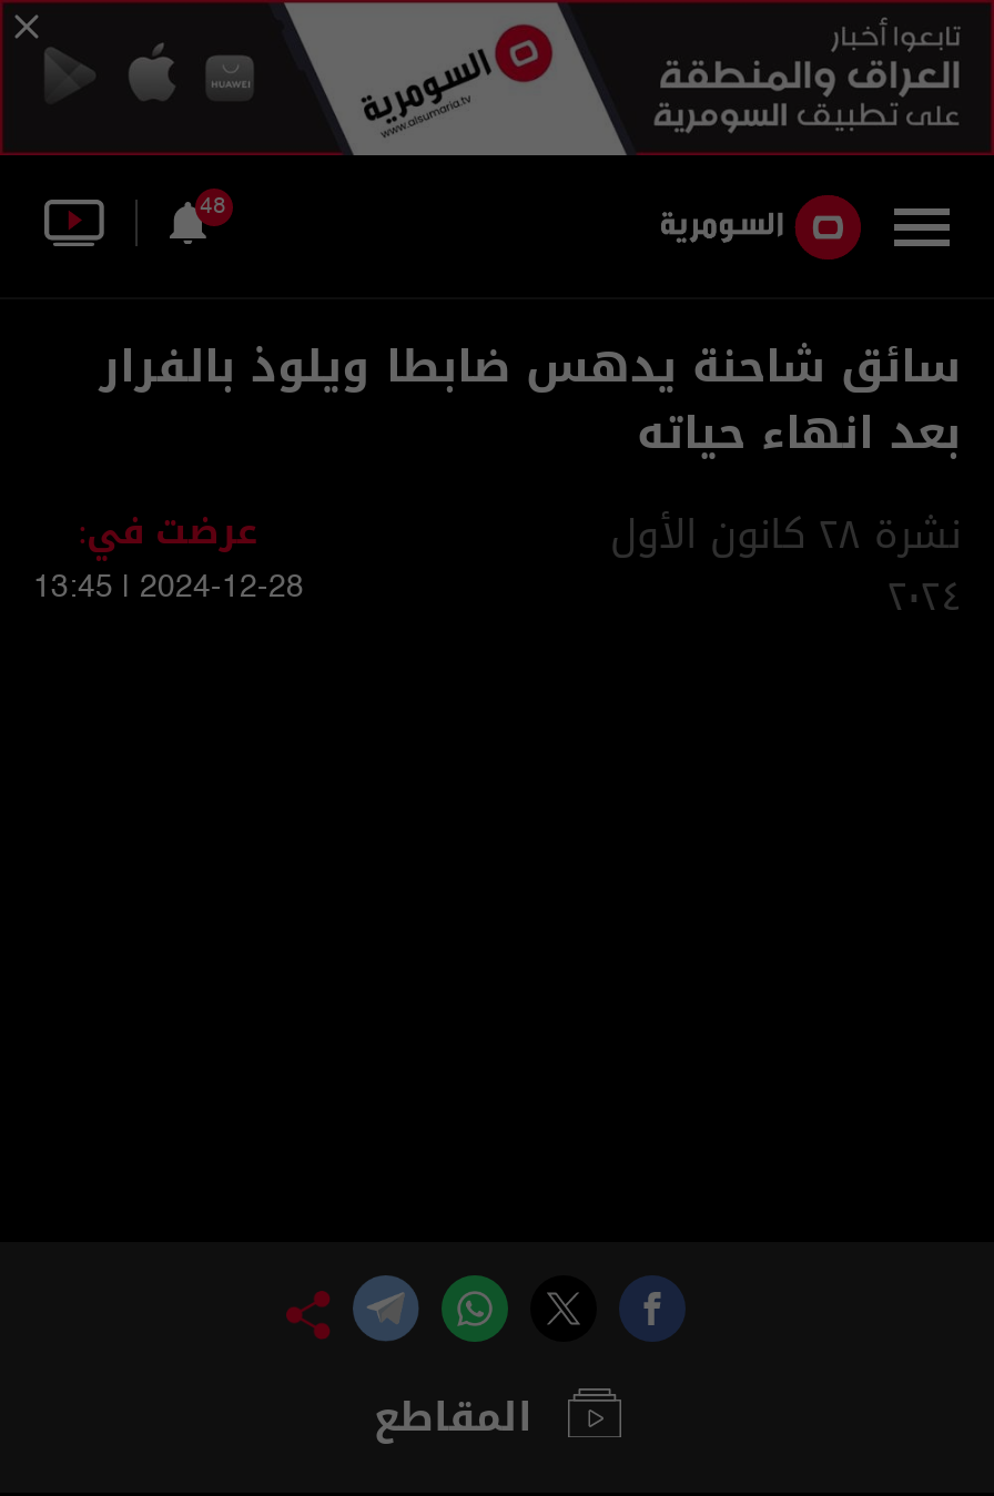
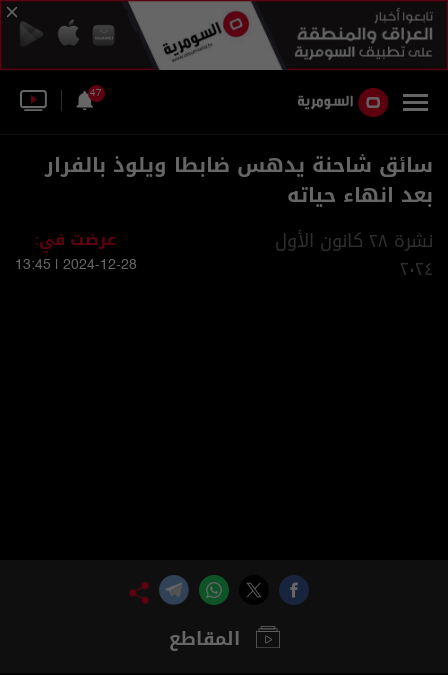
- 48
+ 47
